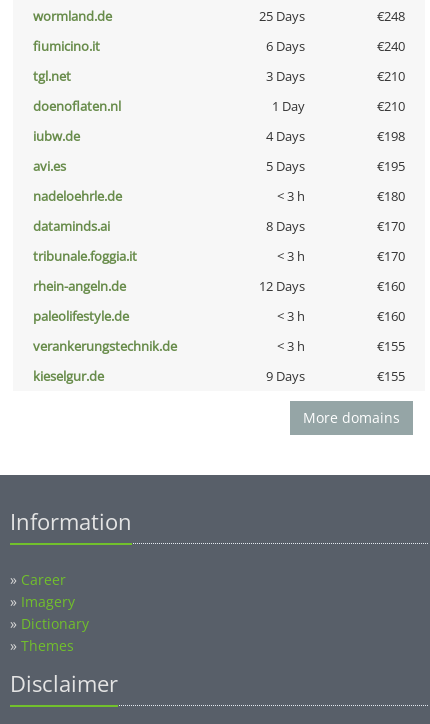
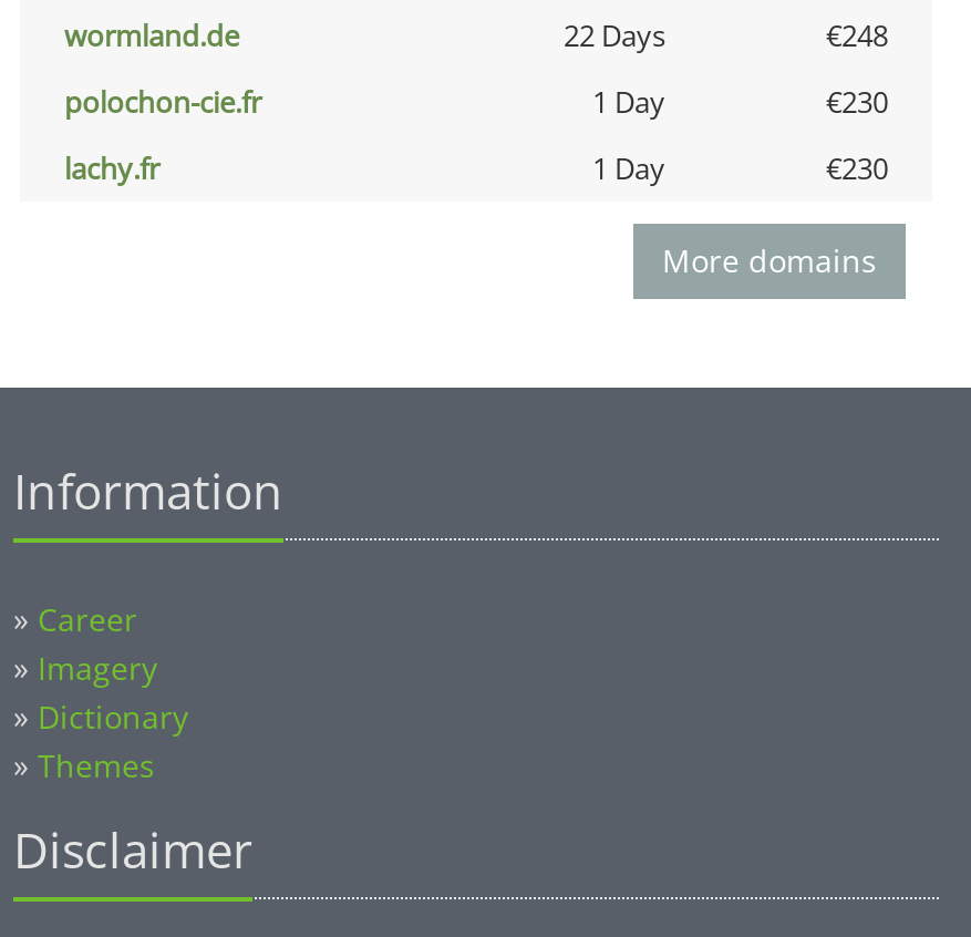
- 25 Days
+ 22 Days

- fiumicino.it
- 6 Days
- €240
- tgl.net
- 3 Days
- €210
- doenoflaten.nl
+ polochon-cie.fr

- €210
- iubw.de
- 4 Days
- €198
- avi.es
- 5 Days
- €195
- nadeloehrle.de
- < 3 h
- €180
- dataminds.ai
- 8 Days
- €170
- tribunale.foggia.it
- < 3 h
- €170
- rhein-angeln.de
- 12 Days
- €160
- paleolifestyle.de
- < 3 h
- €160
- verankerungstechnik.de
- < 3 h
- €155
- kieselgur.de
- 9 Days
- €155
+ €230
+ lachy.fr
+ 1 Day
+ €230
